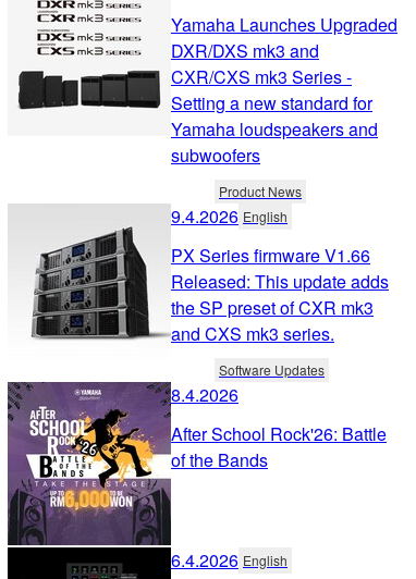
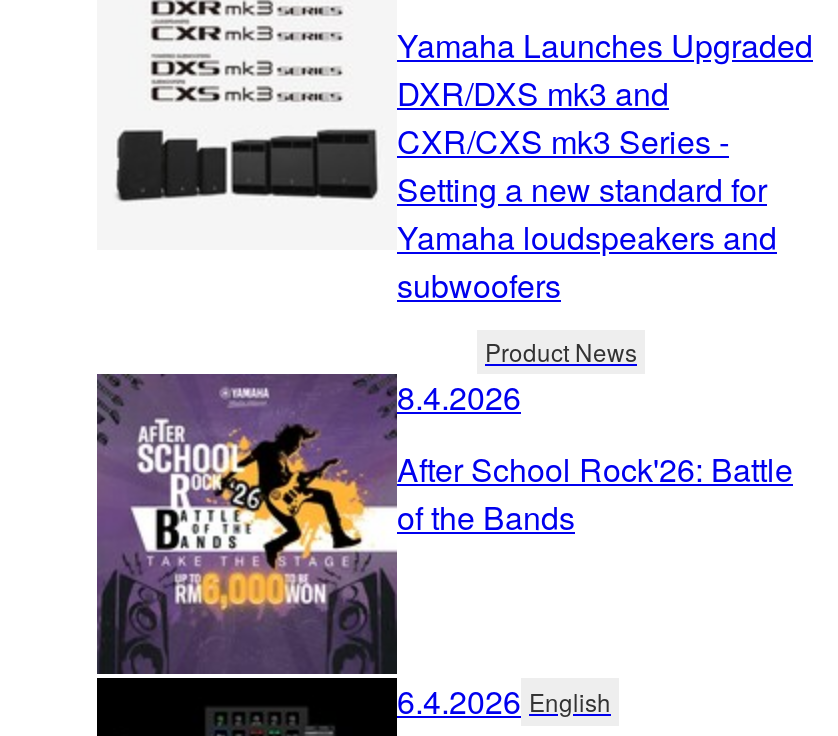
- [image]
- 9.4.2026 English
- PX Series firmware V1.66
- Released: This update adds
- the SP preset of CXR mk3
- and CXS mk3 series.
- Software Updates
